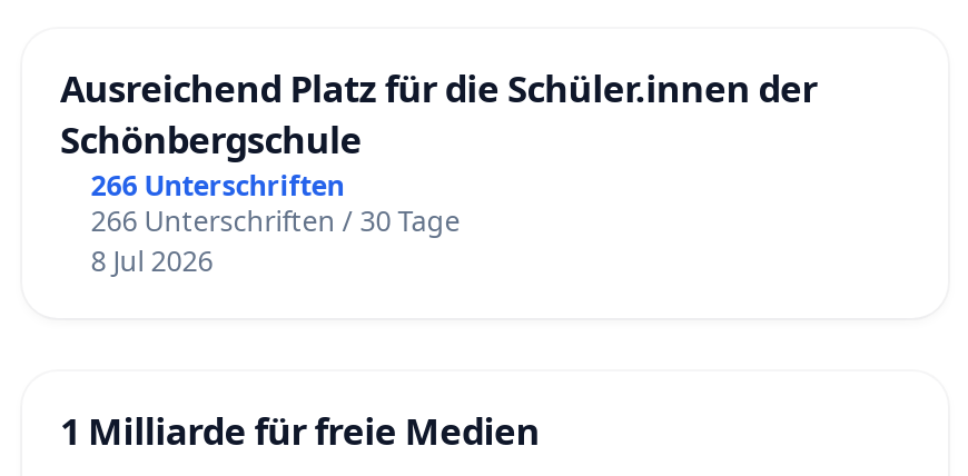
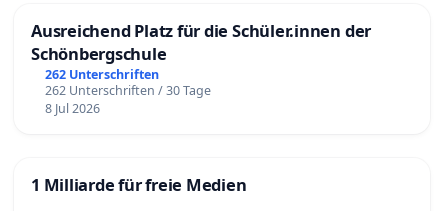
- 266 Unterschriften
+ 262 Unterschriften

- 266 Unterschriften / 30 Tage
+ 262 Unterschriften / 30 Tage
